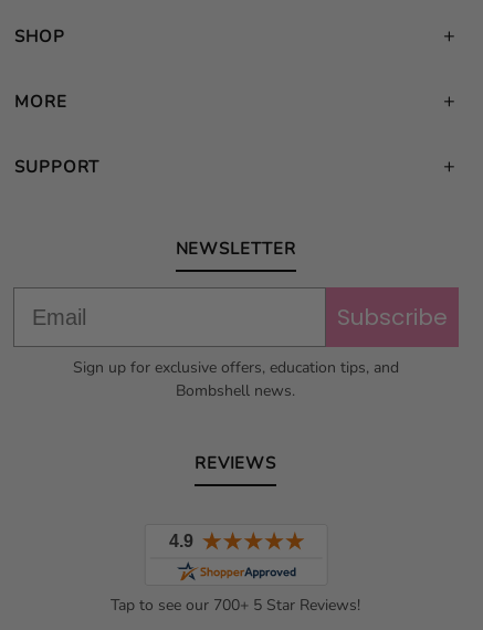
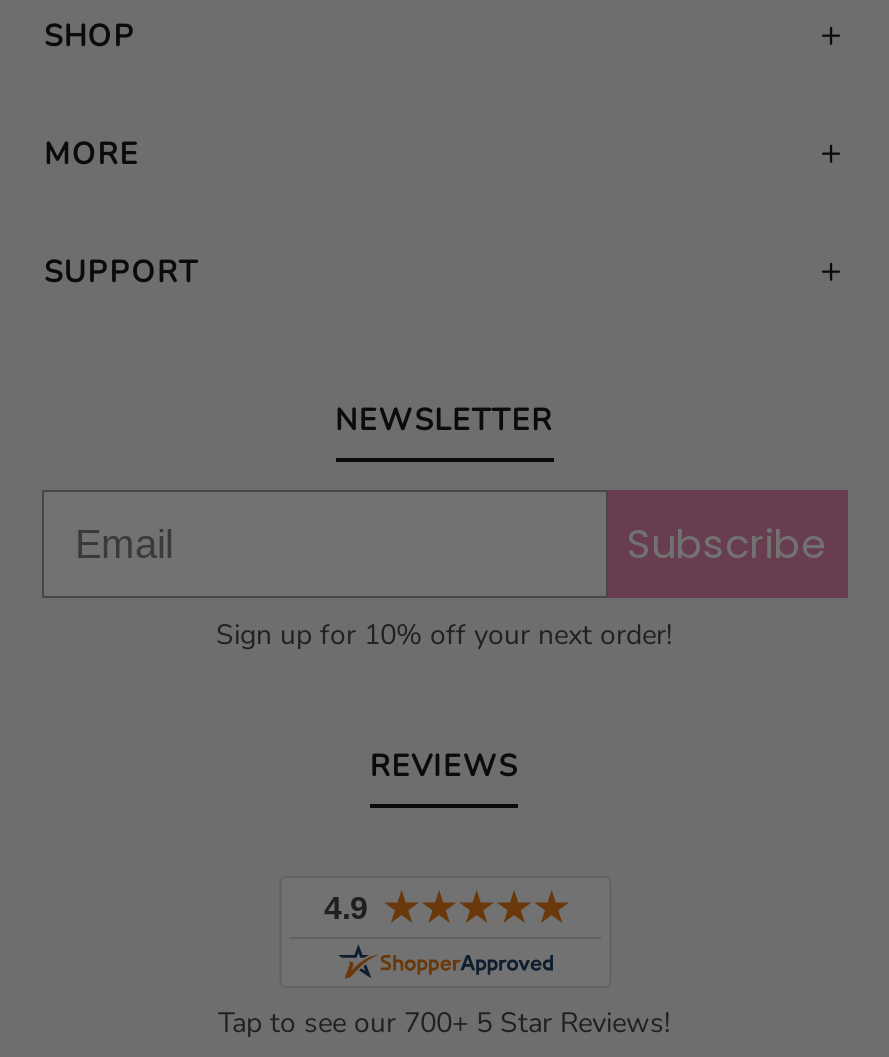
- Sign up for exclusive offers, education tips, and
- Bombshell news.
+ Sign up for 10% off your next order!
